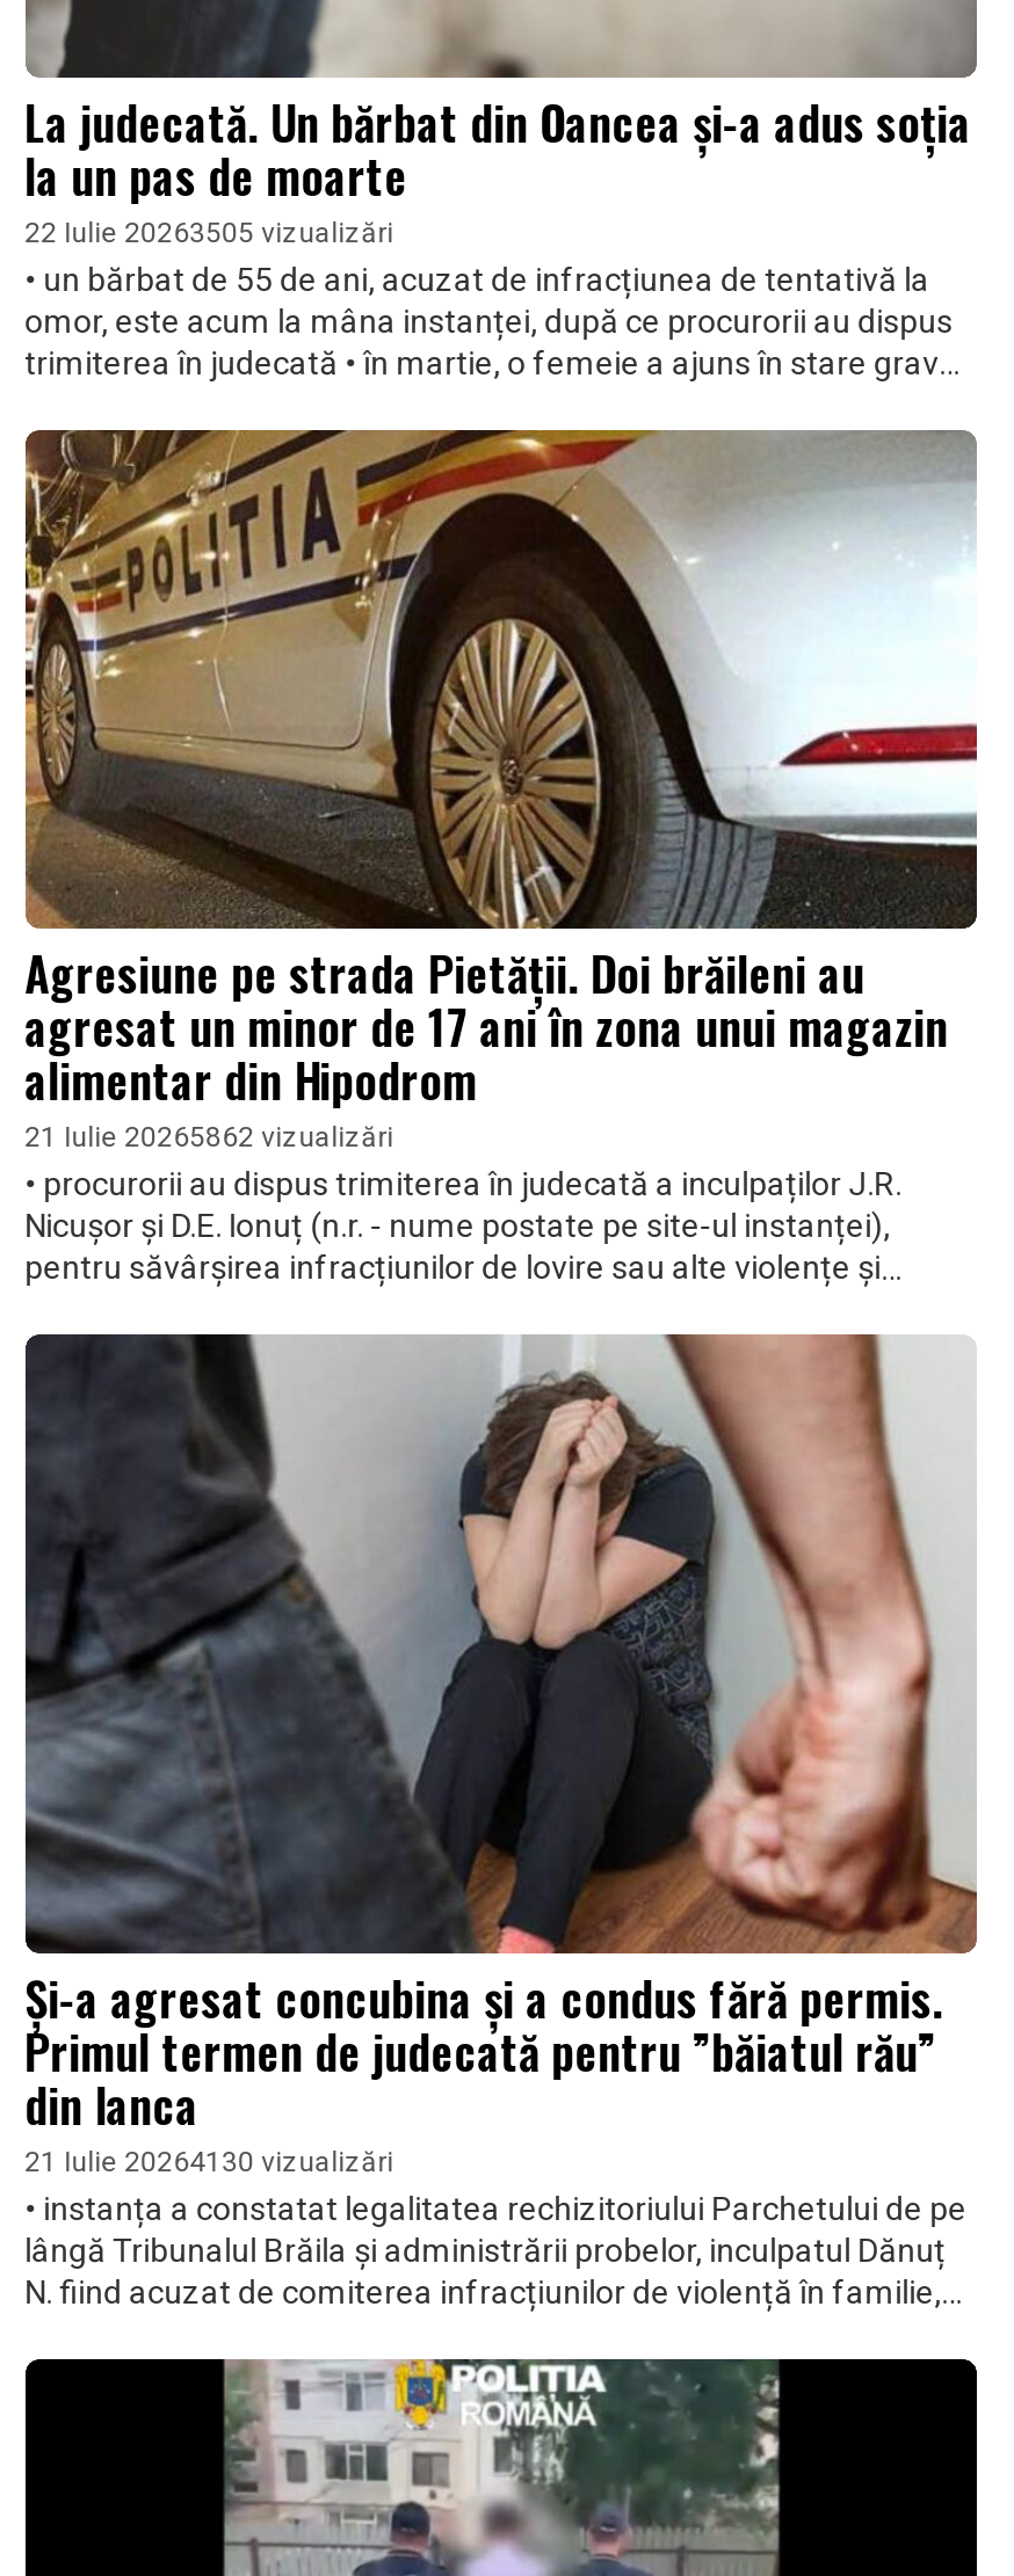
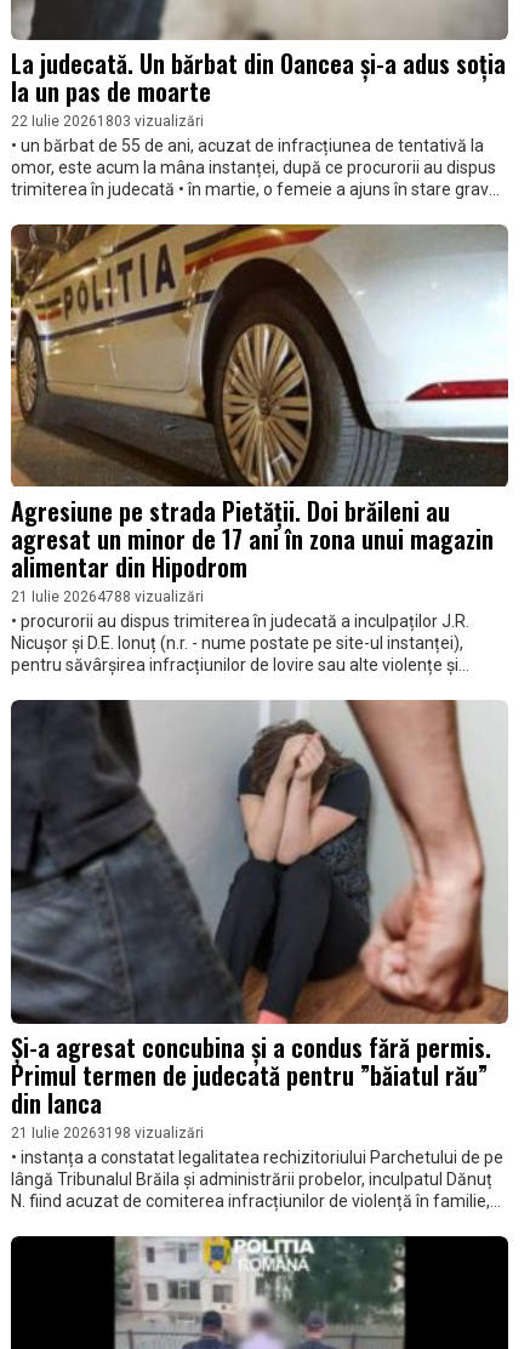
- 22 Iulie 20263505 vizualizări
+ 22 Iulie 20261803 vizualizări

- 21 Iulie 20265862 vizualizări
+ 21 Iulie 20264788 vizualizări

- 21 Iulie 20264130 vizualizări
+ 21 Iulie 20263198 vizualizări
